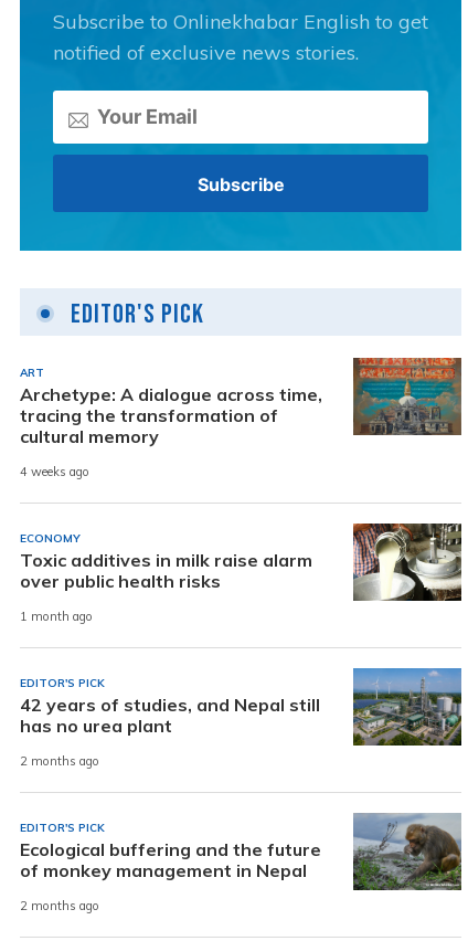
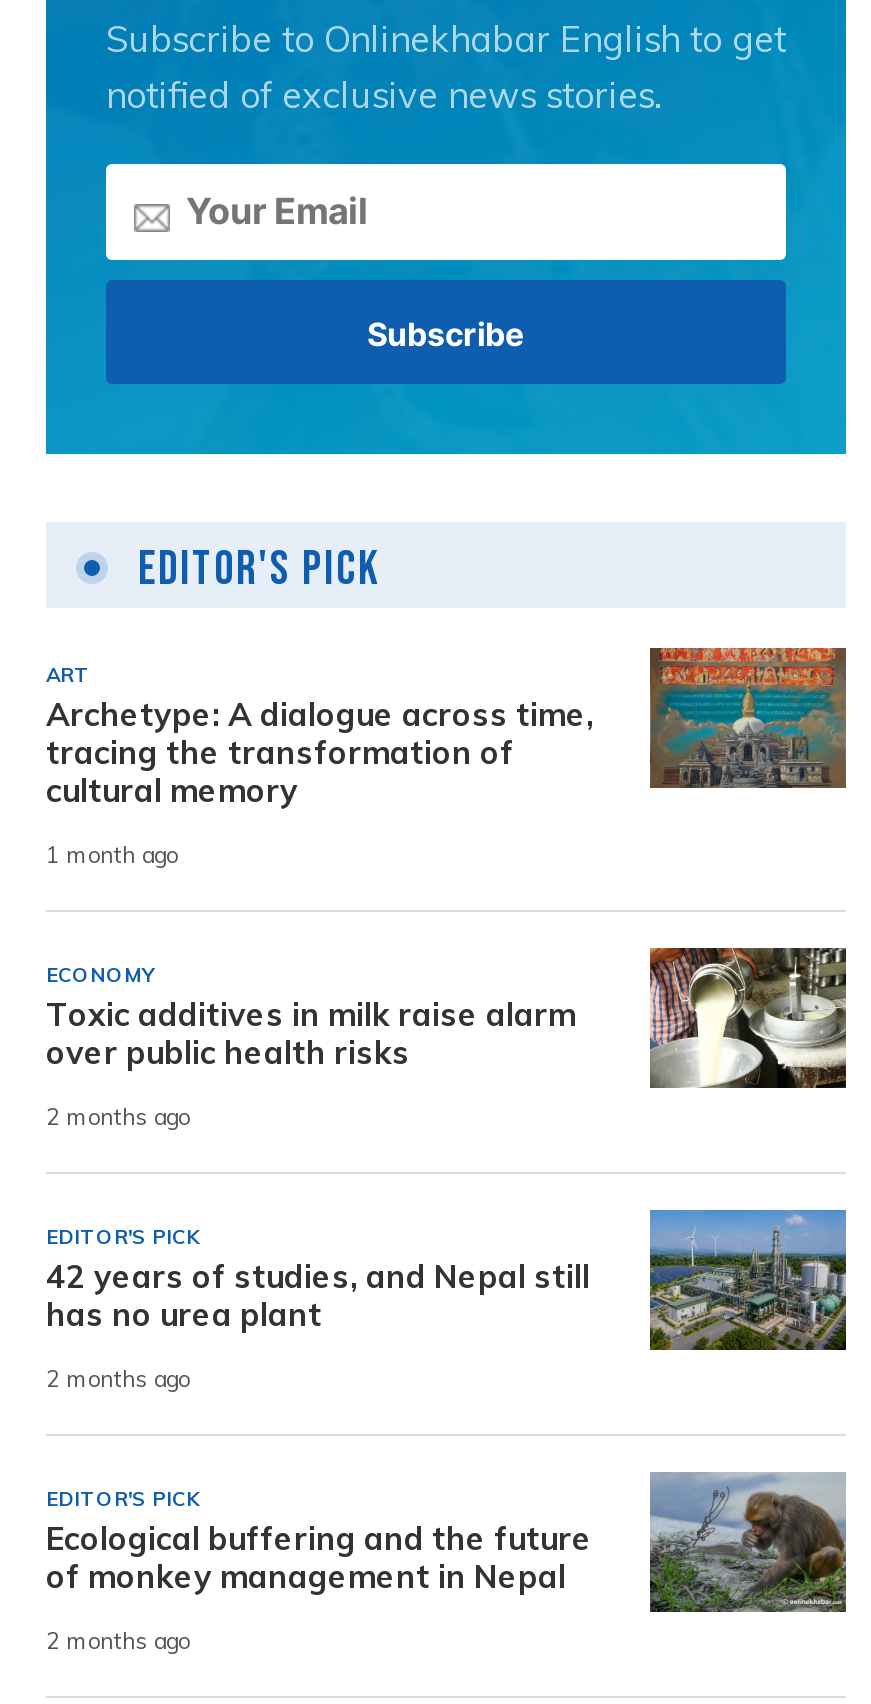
- 4 weeks ago
+ 1 month ago

- 1 month ago
+ 2 months ago
